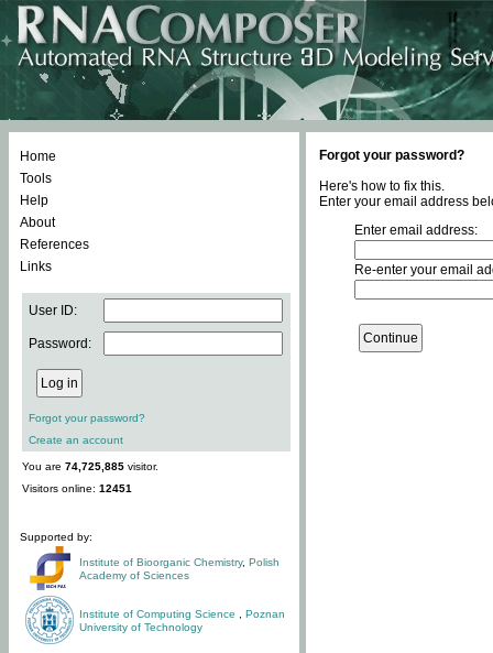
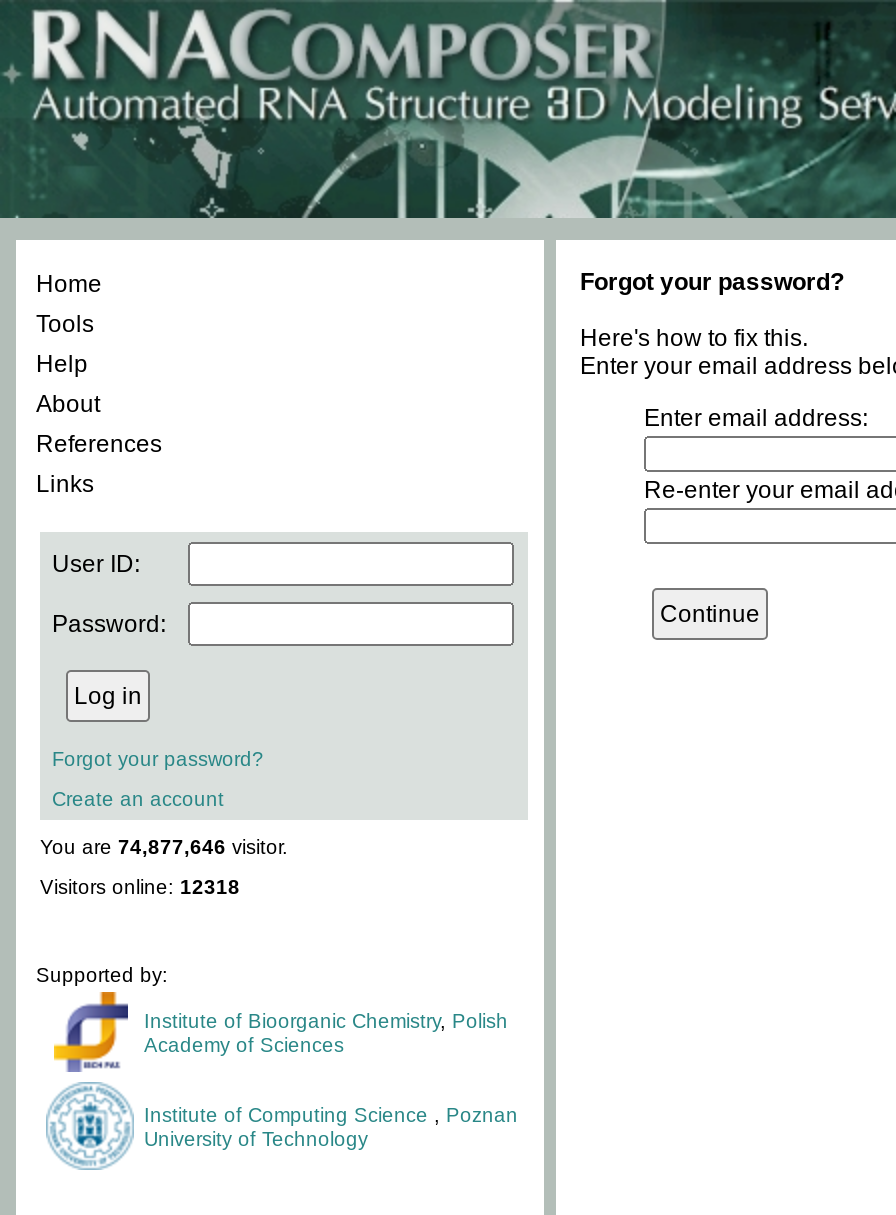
- You are 74,725,885 visitor.
+ You are 74,877,646 visitor.

- Visitors online: 12451
+ Visitors online: 12318
